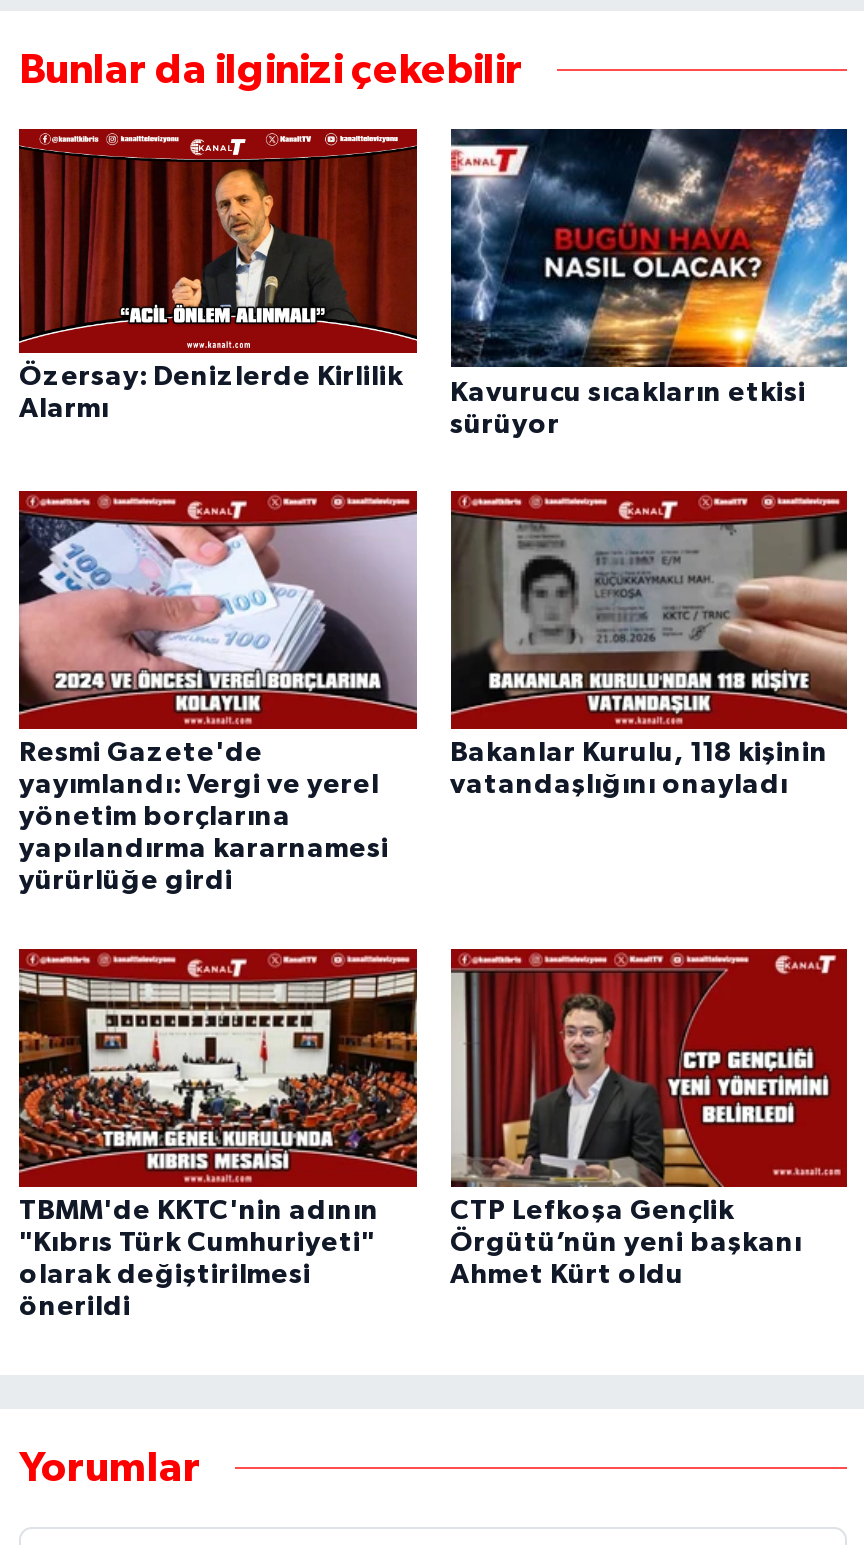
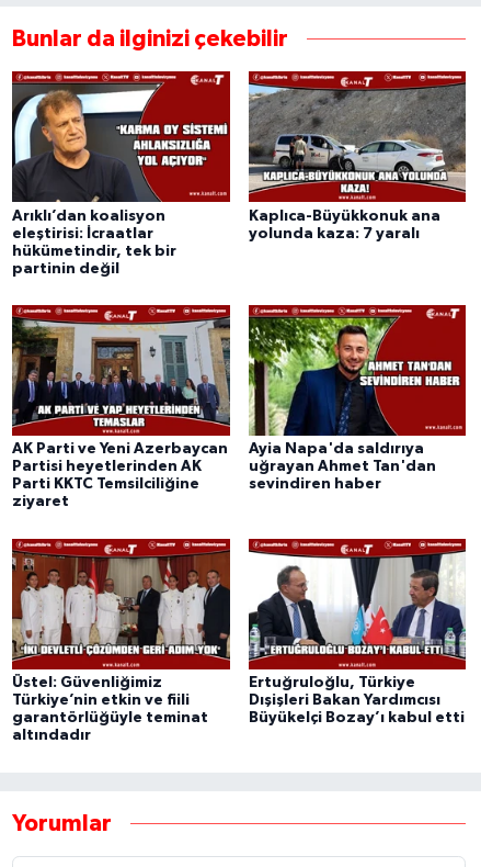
- [image]
- Özersay: Denizlerde Kirlilik
- Alarmı
+ [image]
+ Arıklı’dan koalisyon
+ eleştirisi: İcraatlar
+ hükümetindir, tek bir
+ partinin değil

- [image]
- Kavurucu sıcakların etkisi
- sürüyor
+ [image]
+ Kaplıca-Büyükkonuk ana
+ yolunda kaza: 7 yaralı

- [image]
- Resmi Gazete'de
- yayımlandı: Vergi ve yerel
- yönetim borçlarına
- yapılandırma kararnamesi
- yürürlüğe girdi
+ [image]
+ AK Parti ve Yeni Azerbaycan
+ Partisi heyetlerinden AK
+ Parti KKTC Temsilciliğine
+ ziyaret

- [image]
- Bakanlar Kurulu, 118 kişinin
- vatandaşlığını onayladı
+ [image]
+ Ayia Napa'da saldırıya
+ uğrayan Ahmet Tan'dan
+ sevindiren haber

- [image]
- CTP Lefkoşa Gençlik
- Örgütü’nün yeni başkanı
- Ahmet Kürt oldu
+ [image]
+ Ertuğruloğlu, Türkiye
+ Dışişleri Bakan Yardımcısı
+ Büyükelçi Bozay’ı kabul etti

- [image]
- TBMM'de KKTC'nin adının
- "Kıbrıs Türk Cumhuriyeti"
- olarak değiştirilmesi
- önerildi
+ [image]
+ Üstel: Güvenliğimiz
+ Türkiye’nin etkin ve fiili
+ garantörlüğüyle teminat
+ altındadır
